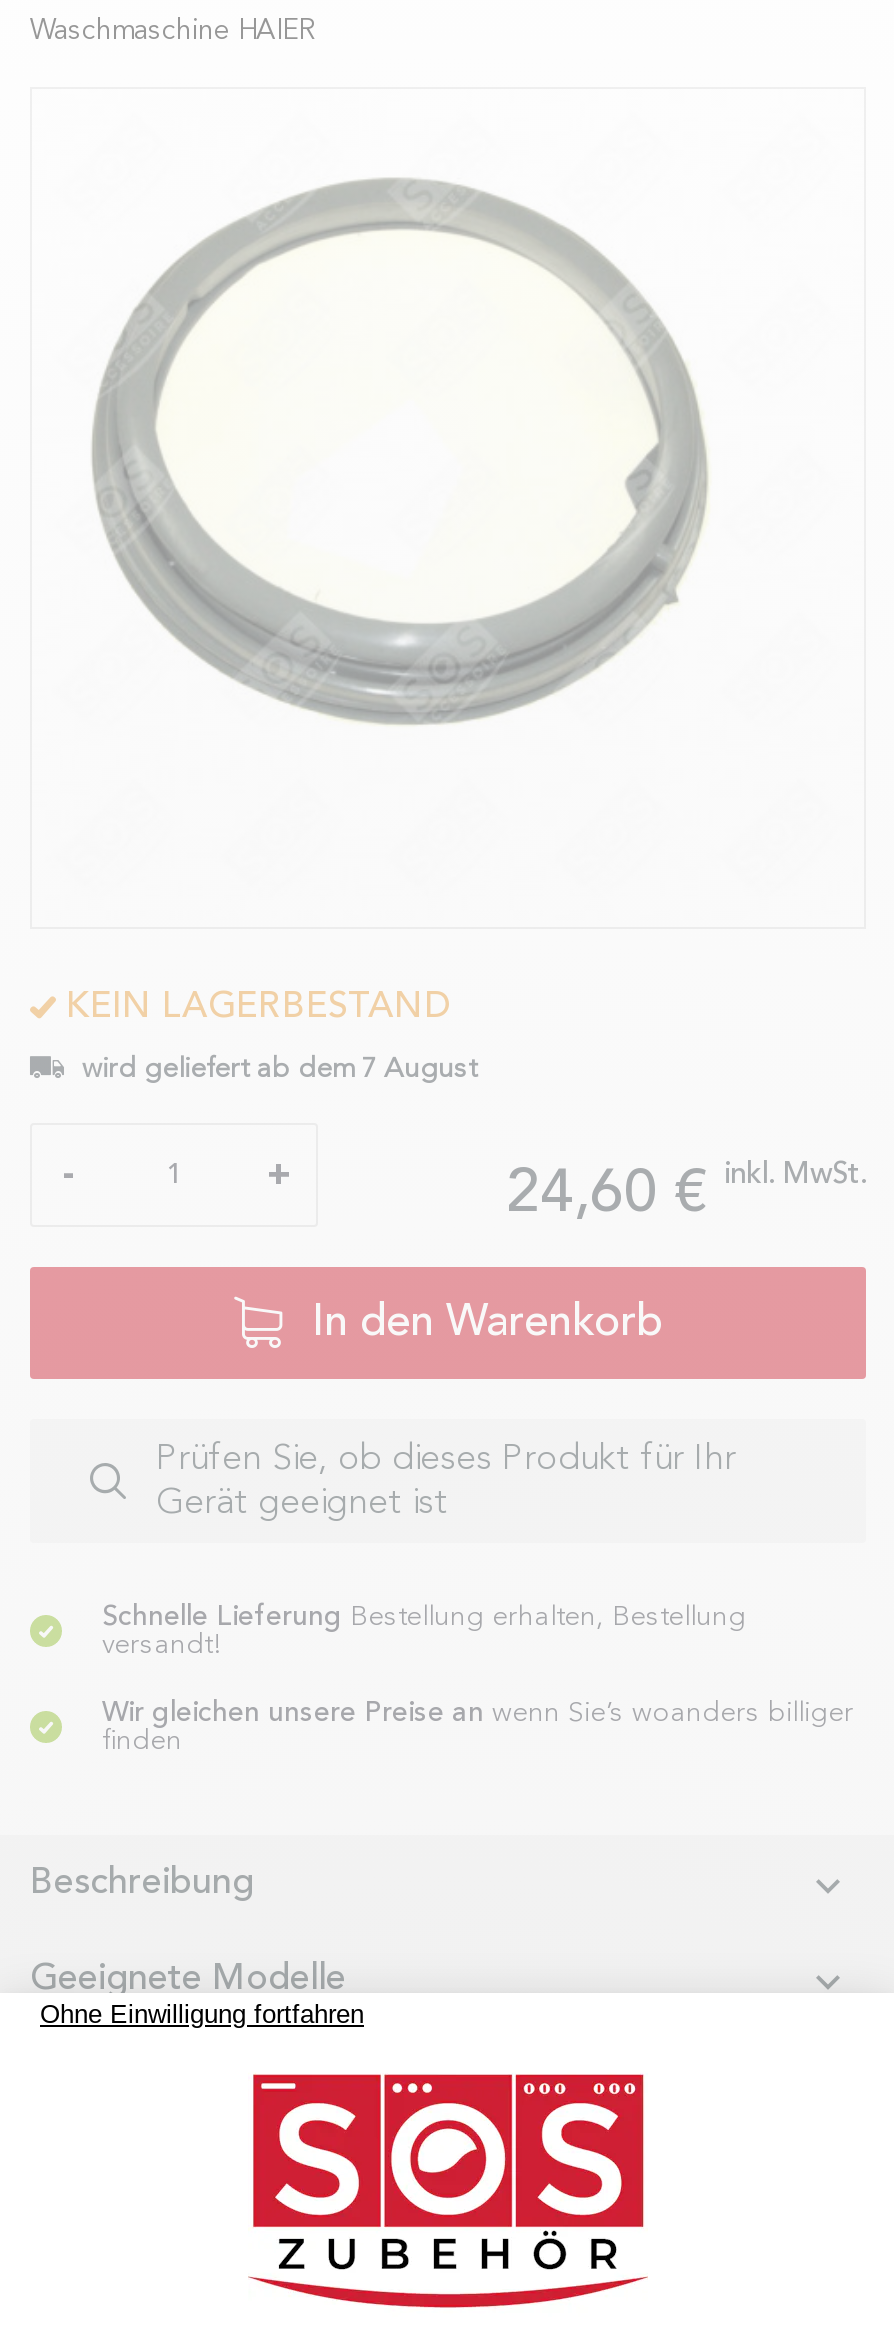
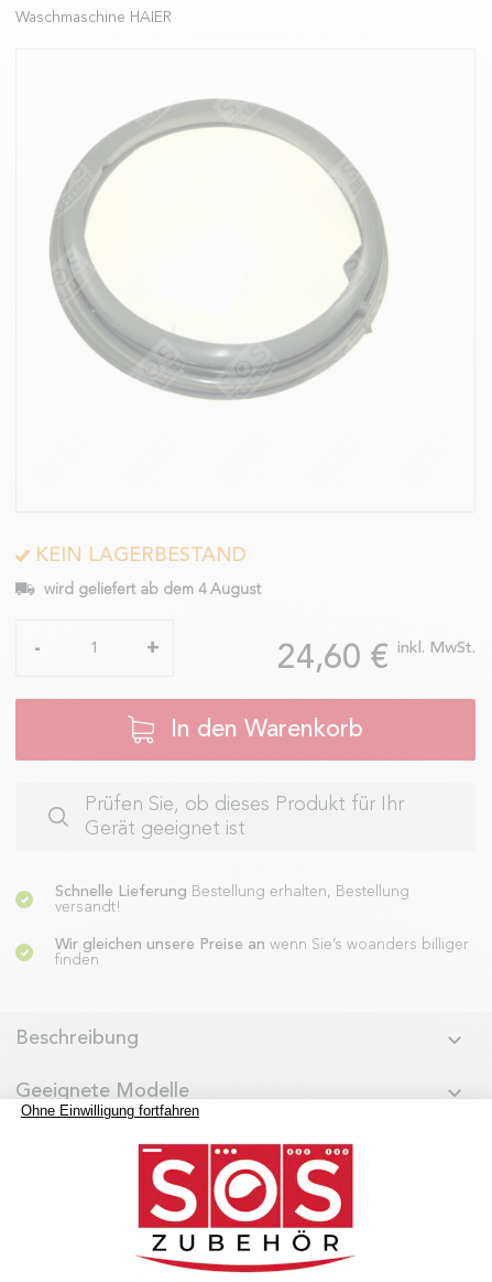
- wird geliefert ab dem 7 August
+ wird geliefert ab dem 4 August
